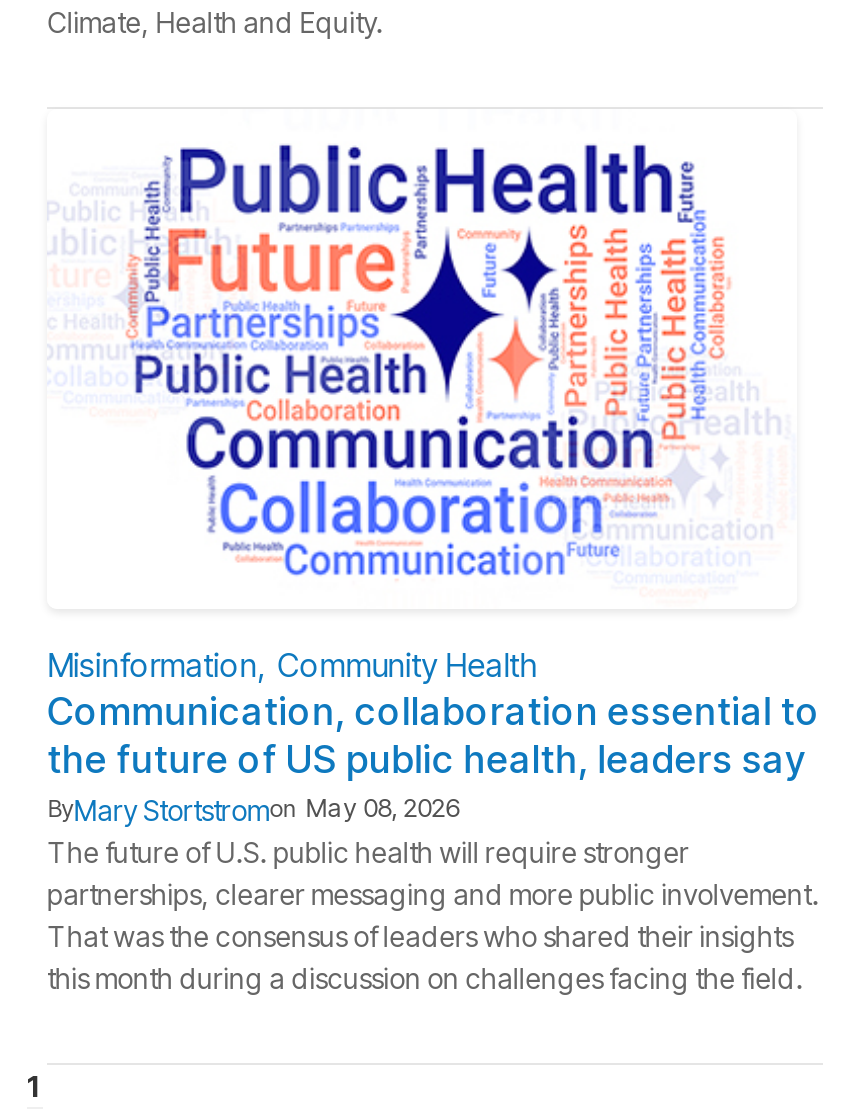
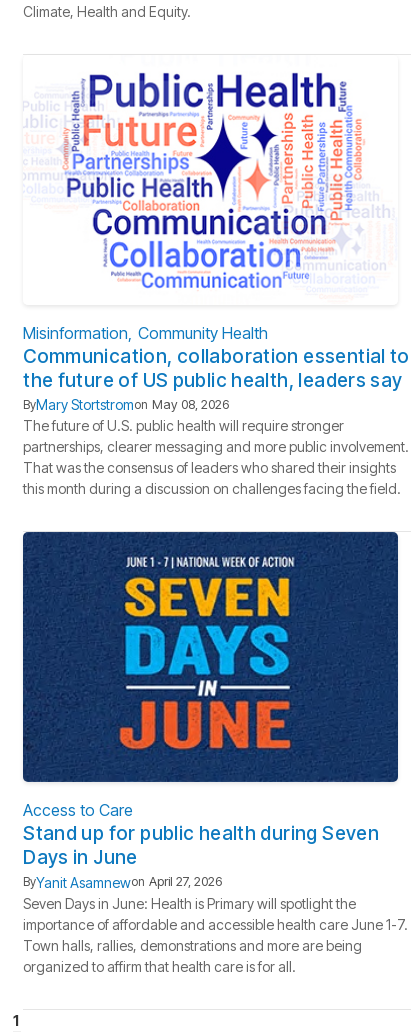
+ [image]
+ Access to Care
+ Stand up for public health during Seven
+ Days in June
+ ByYanit Asamnewon April 27, 2026
+ Seven Days in June: Health is Primary will spotlight the
+ importance of affordable and accessible health care June 1-7.
+ Town halls, rallies, demonstrations and more are being
+ organized to affirm that health care is for all.
